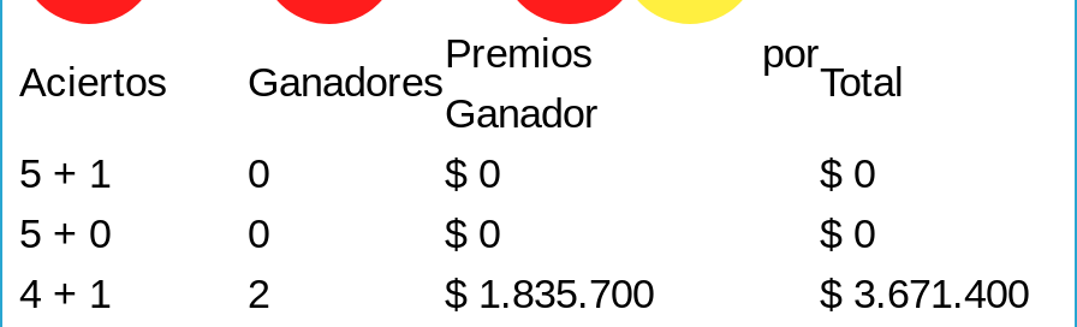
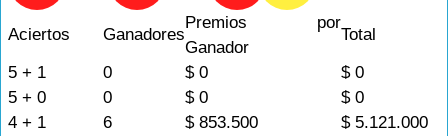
- 2
+ 6

- $ 1.835.700
+ $ 853.500

- $ 3.671.400
+ $ 5.121.000
